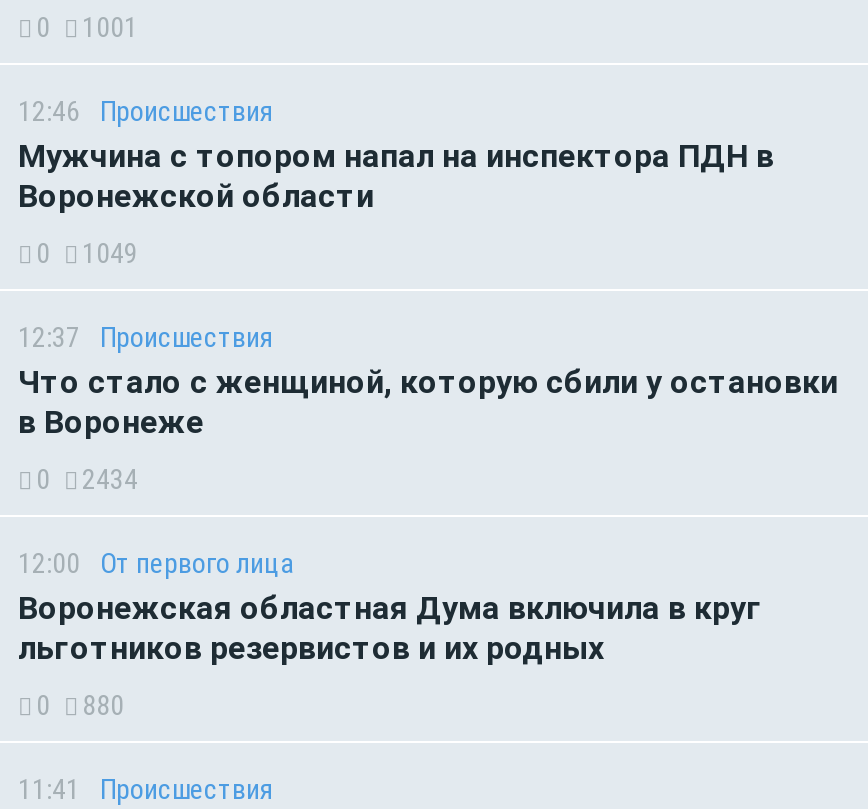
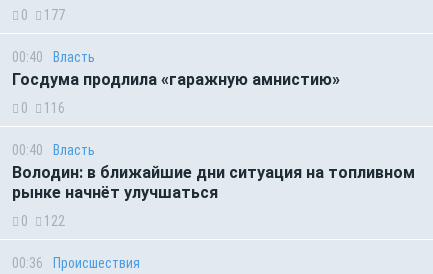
- 0 1001
+ 0 177

- 12:46
- Происшествия
- Мужчина с топором напал на инспектора ПДН в
- Воронежской области
+ 00:40
+ Власть
+ Госдума продлила «гаражную амнистию»

- 0 1049
+ 0 116

- 12:37
- Происшествия
- Что стало с женщиной, которую сбили у остановки
- в Воронеже
+ 00:40
+ Власть
+ Володин: в ближайшие дни ситуация на топливном
+ рынке начнёт улучшаться

- 2434
- 12:00
- От первого лица
- Воронежская областная Дума включила в круг
- льготников резервистов и их родных
- 0
- 880
- 11:41
+ 122
+ 00:36
